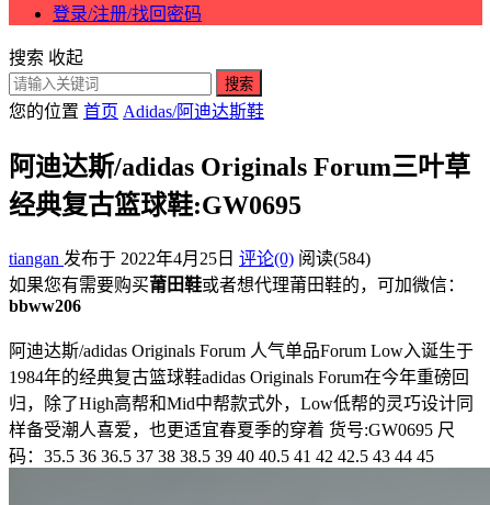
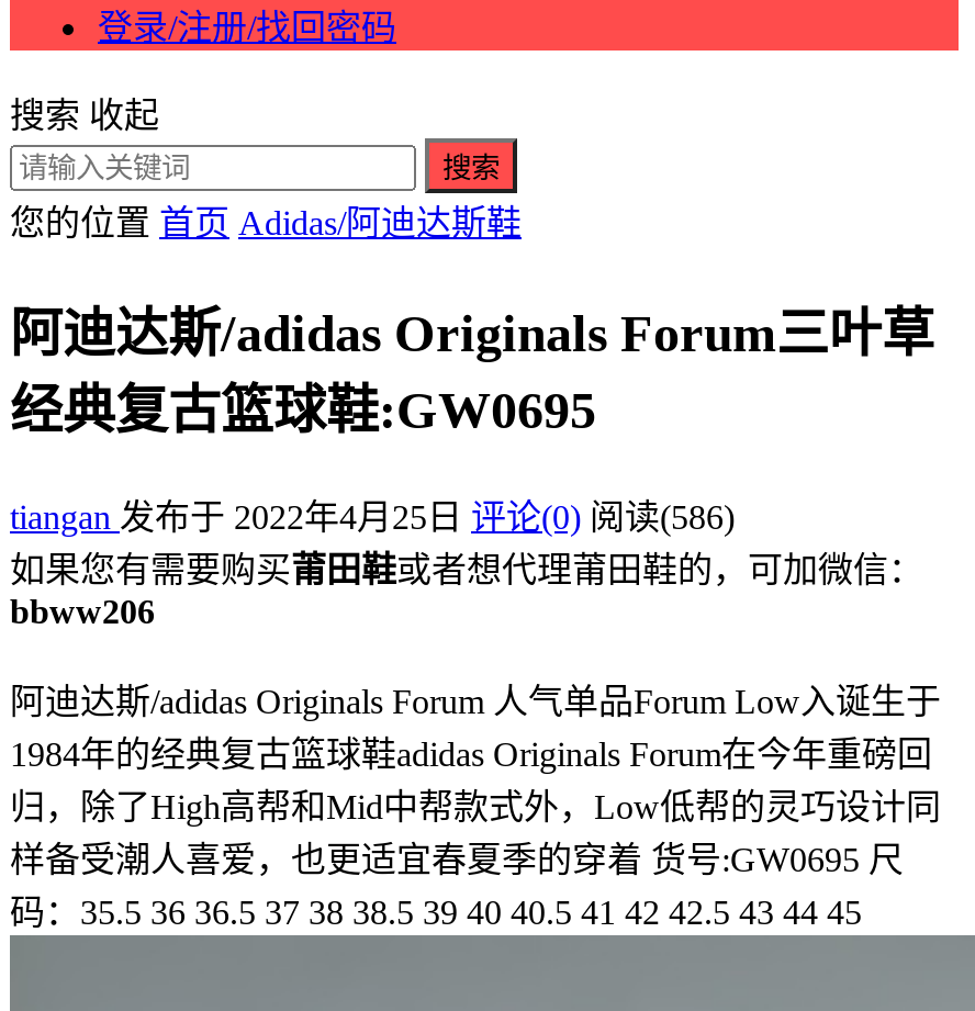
- tiangan发布于 2022年4月25日评论(0) 阅读(584)
+ tiangan发布于 2022年4月25日评论(0) 阅读(586)
